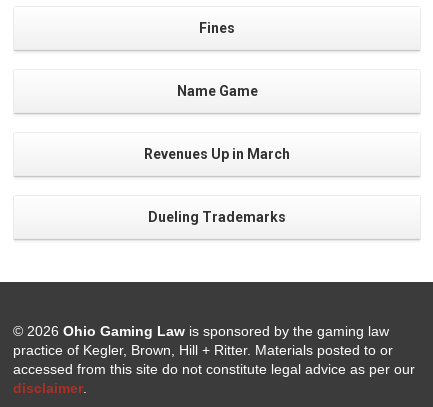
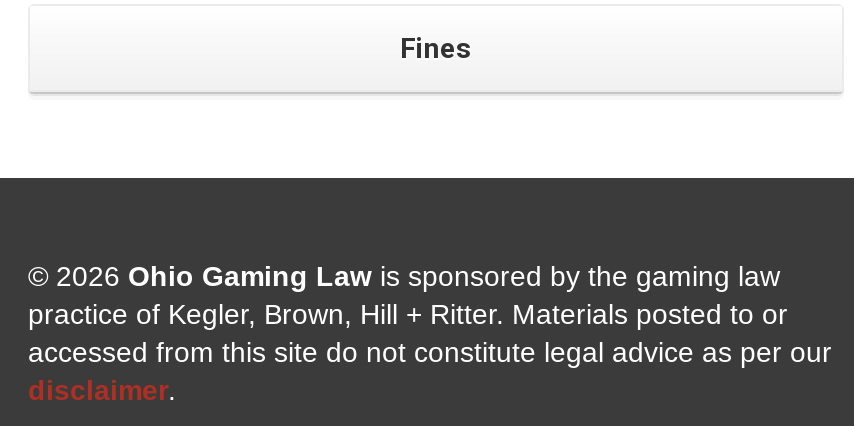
- Name Game

- Revenues Up in March

- Dueling Trademarks
